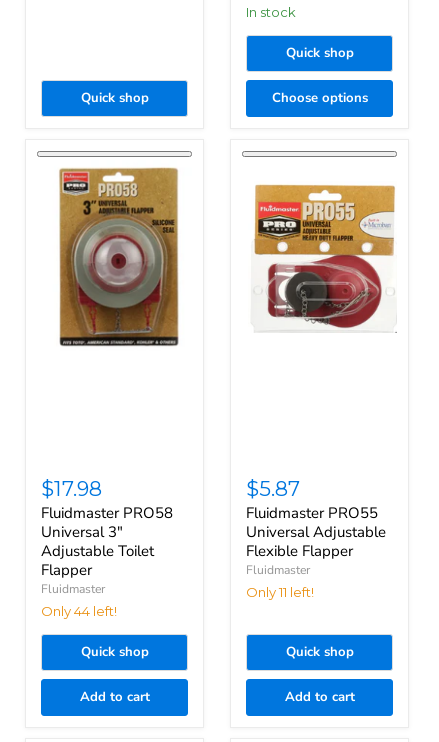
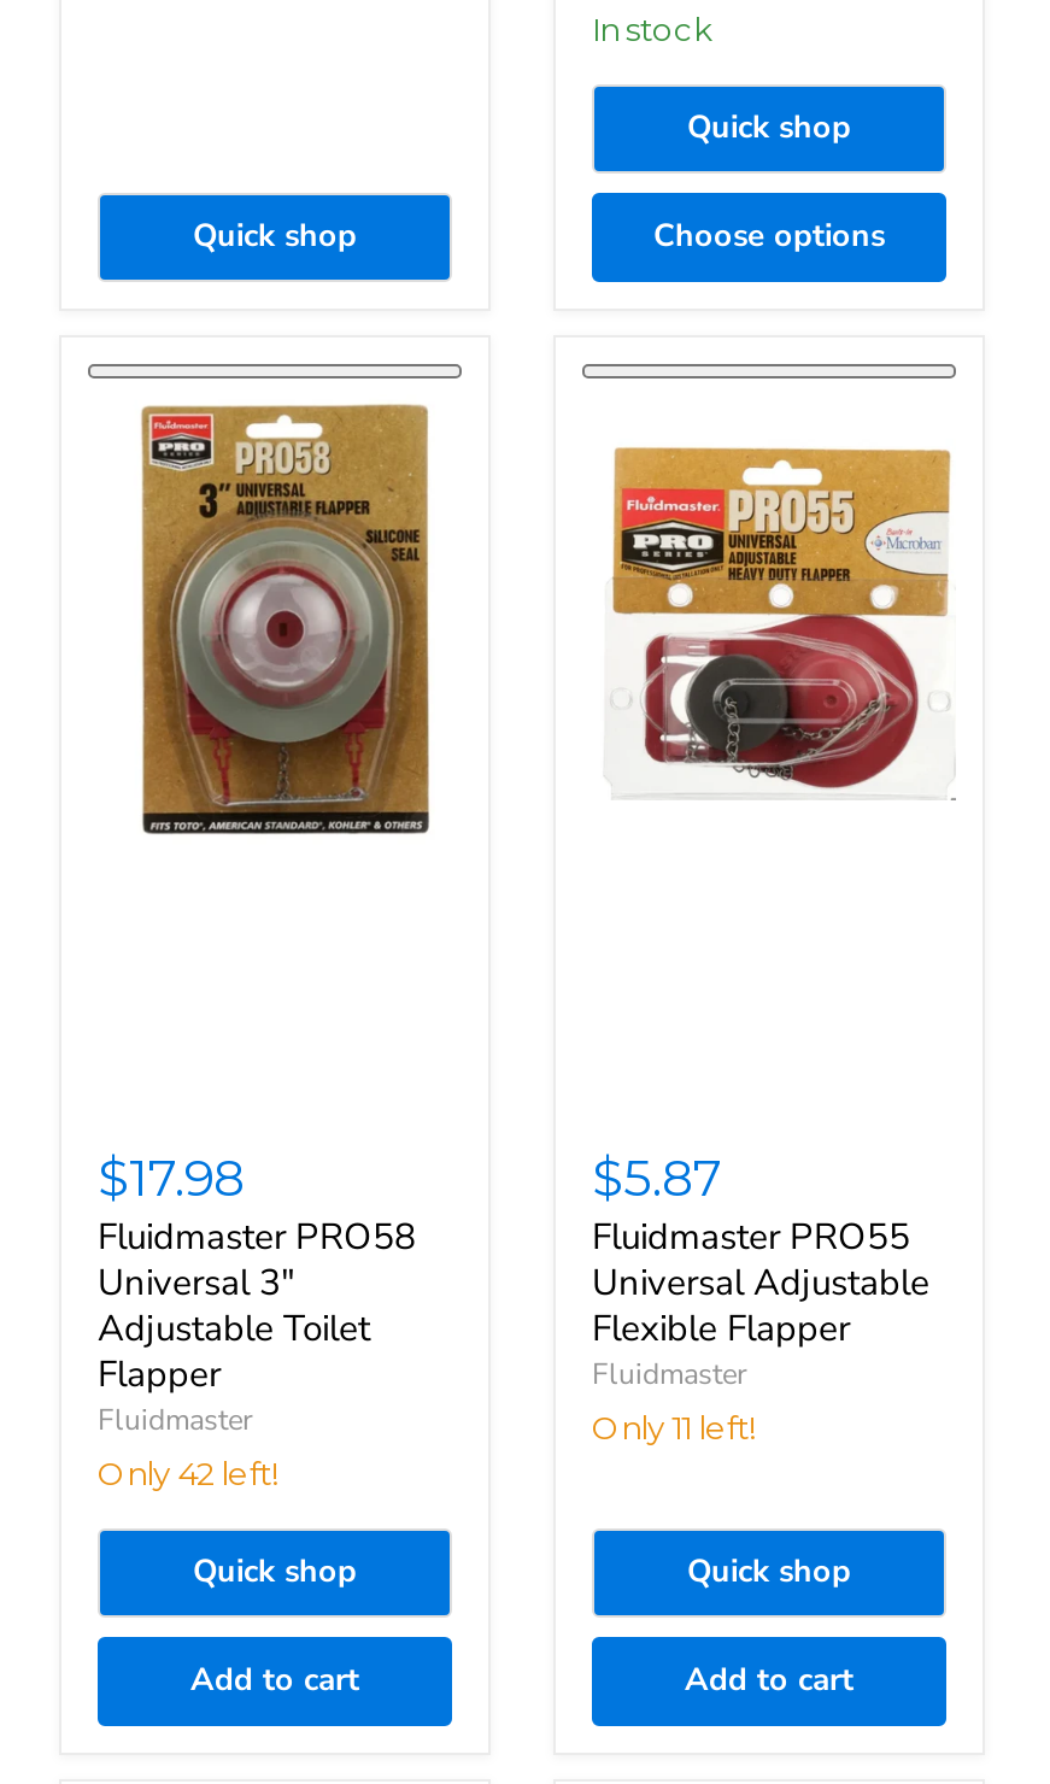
- Only 44 left!
+ Only 42 left!
